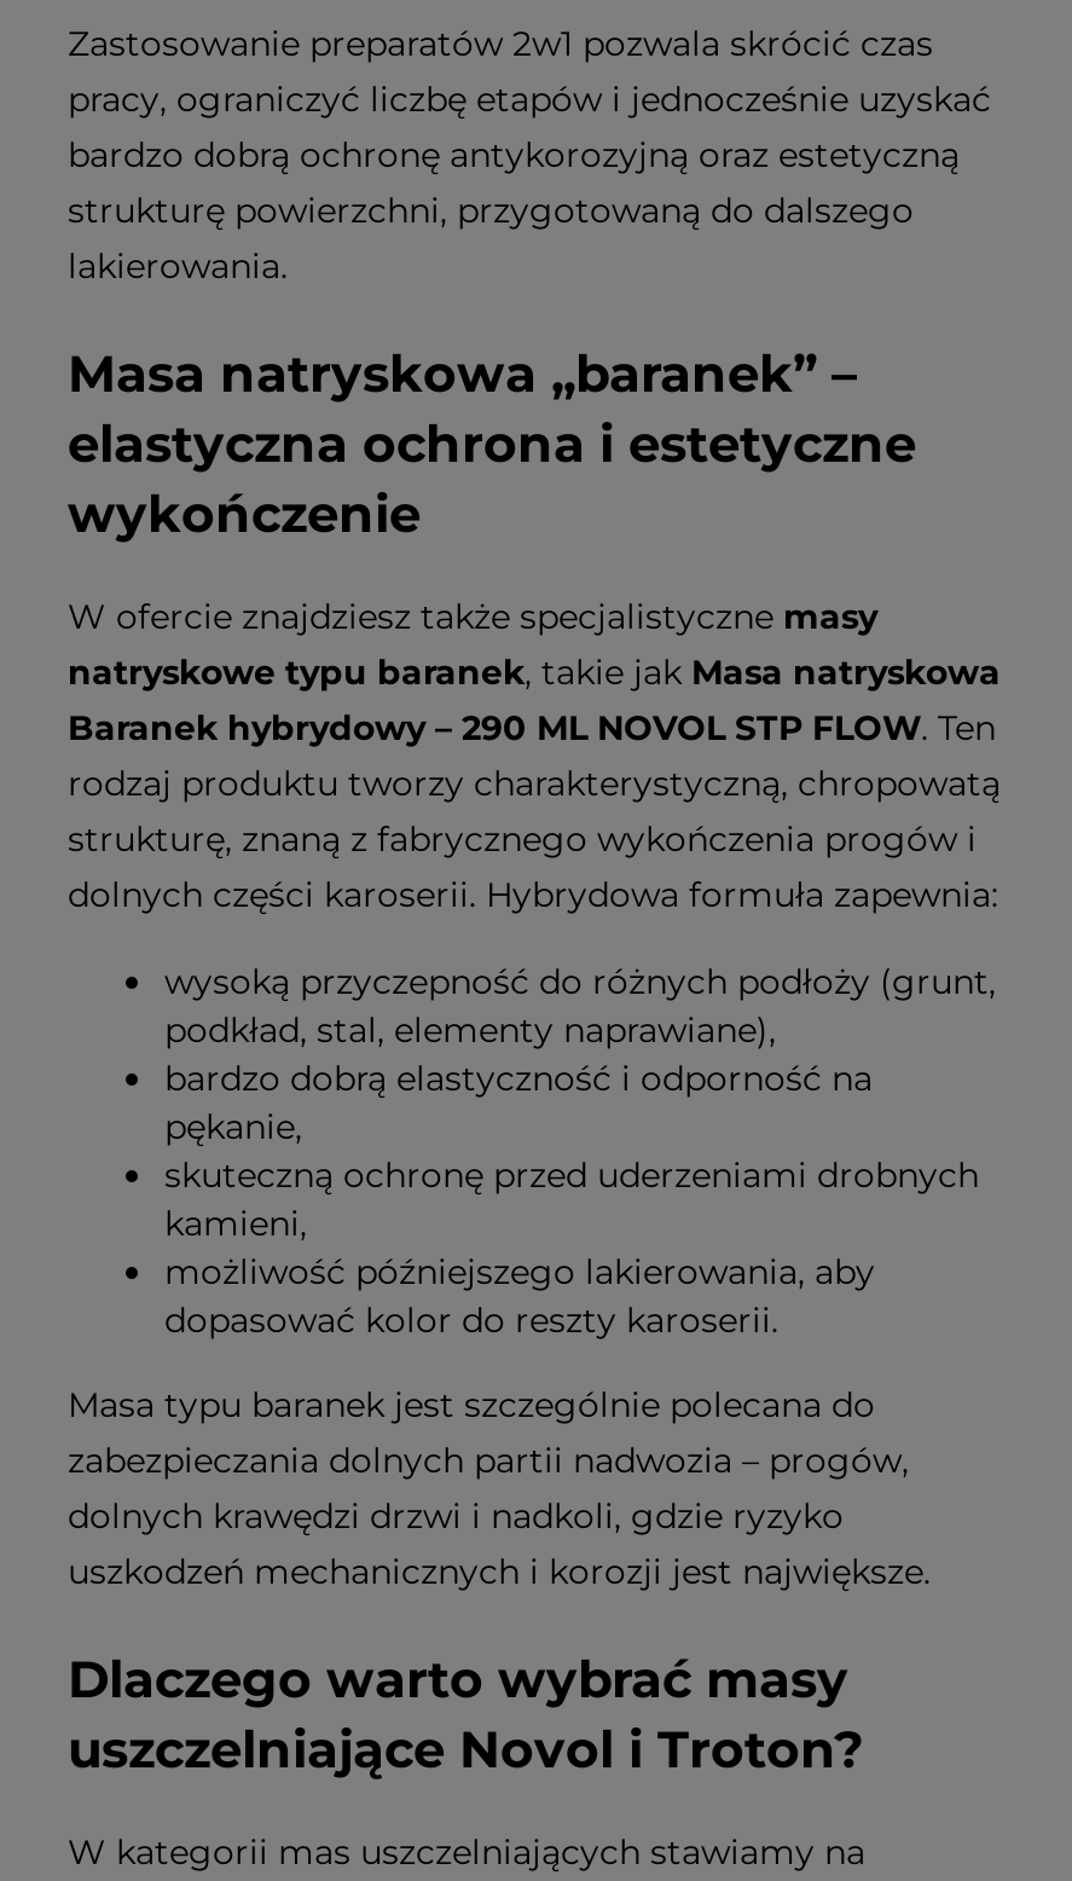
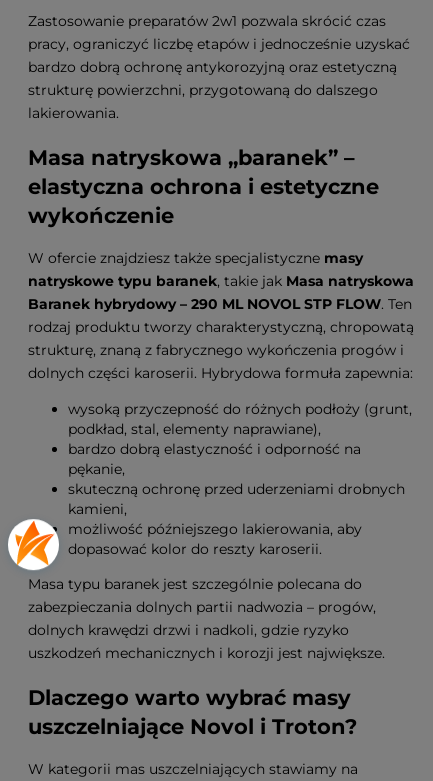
+ [image]
